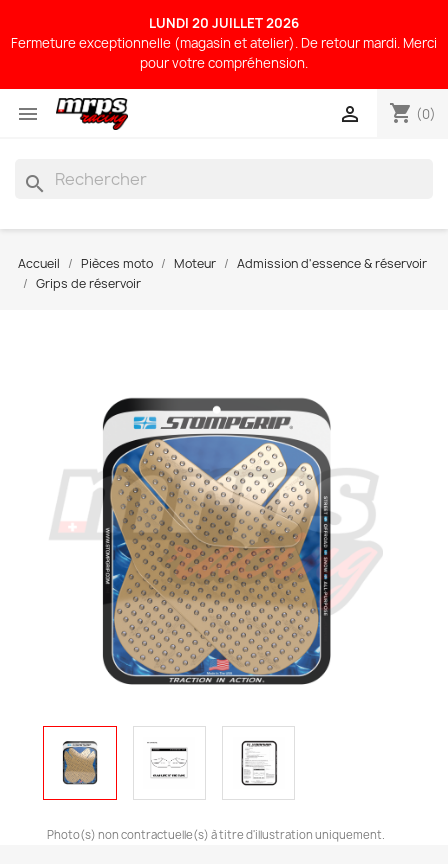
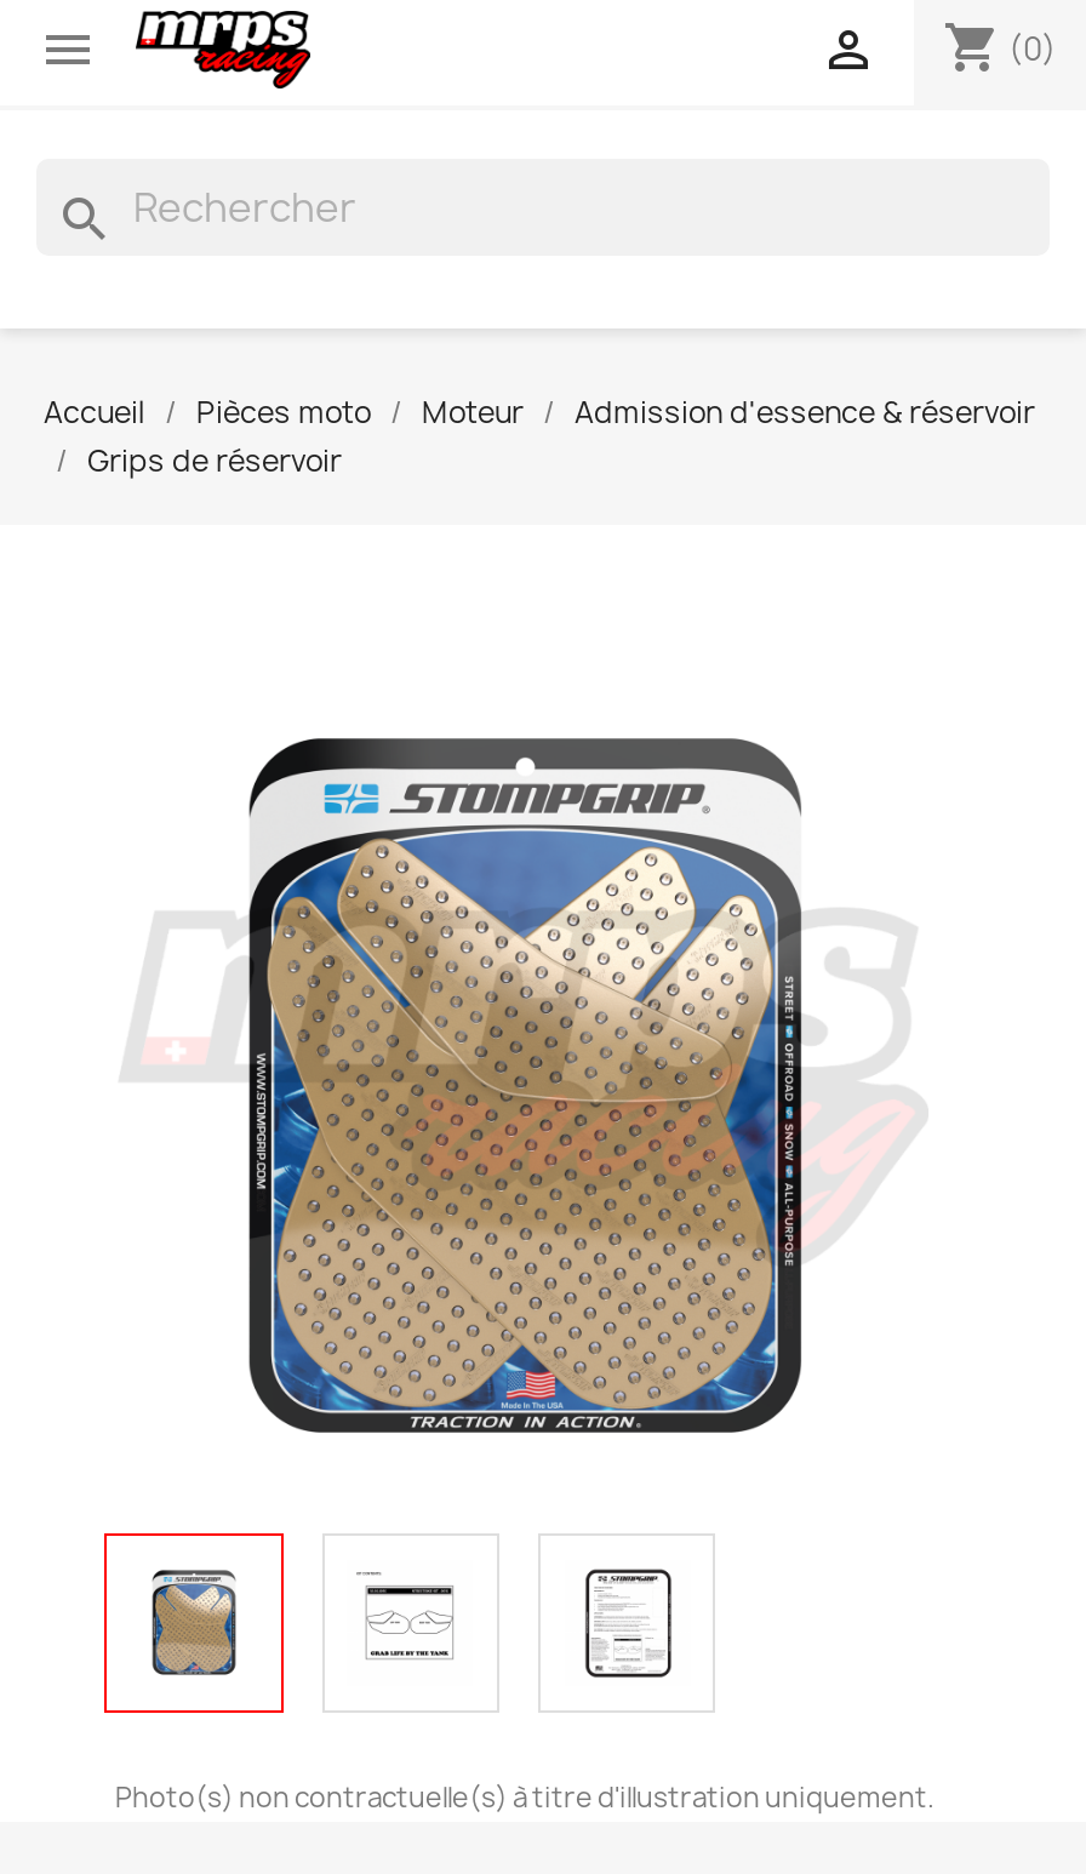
- LUNDI 20 JUILLET 2026
- Fermeture exceptionnelle (magasin et atelier). De retour mardi. Merci
- pour votre compréhension.
